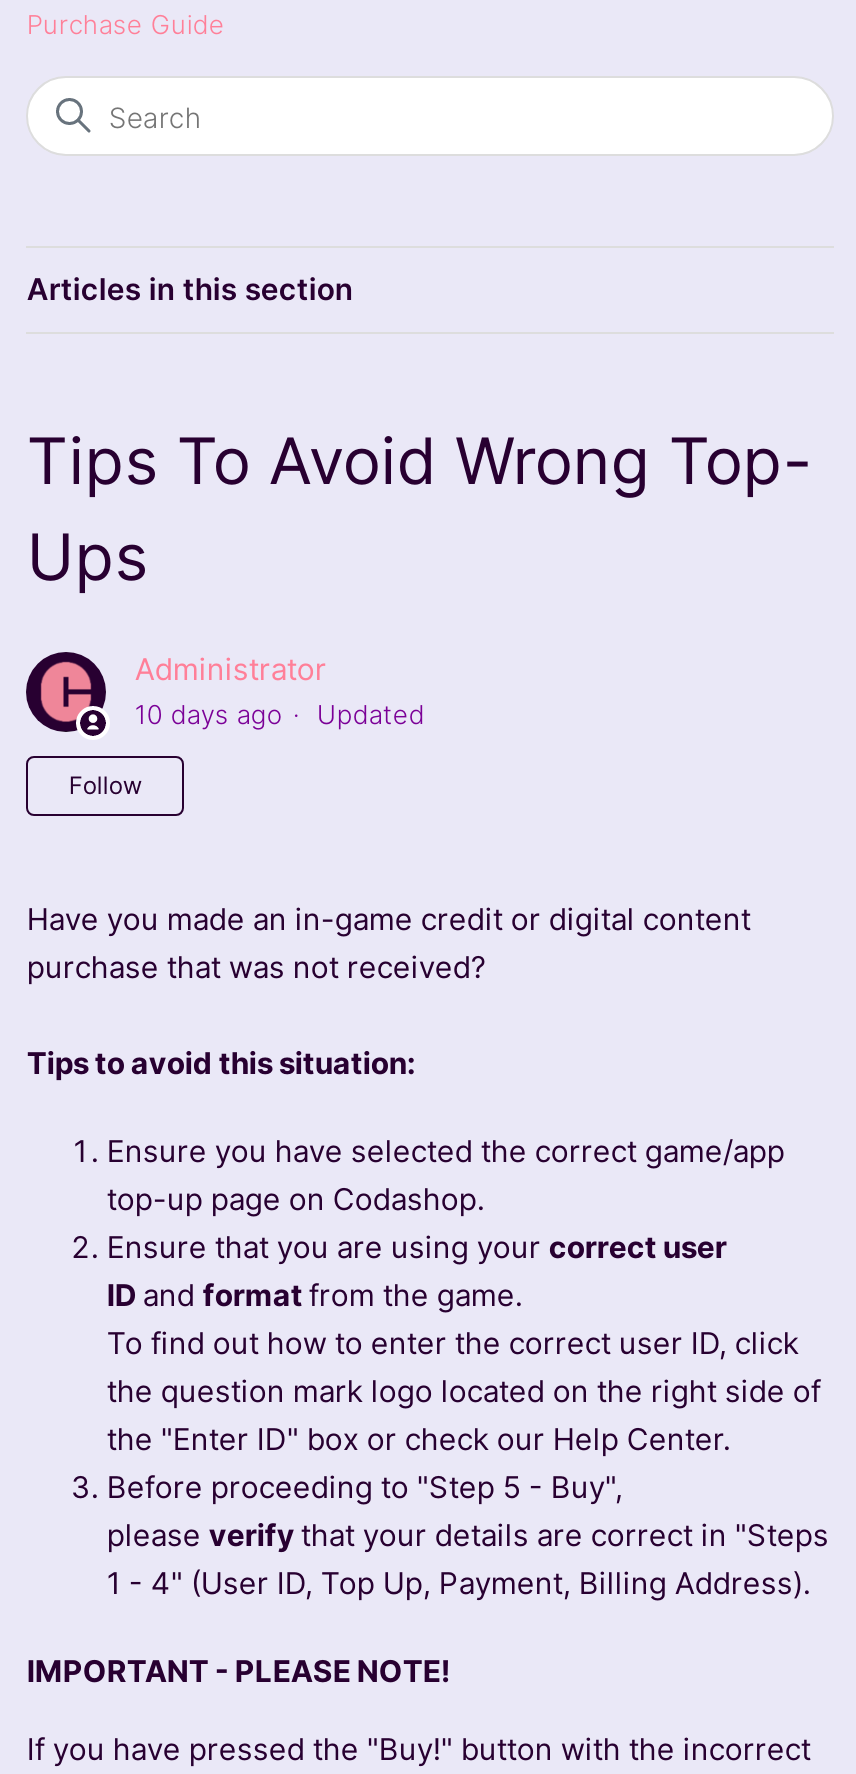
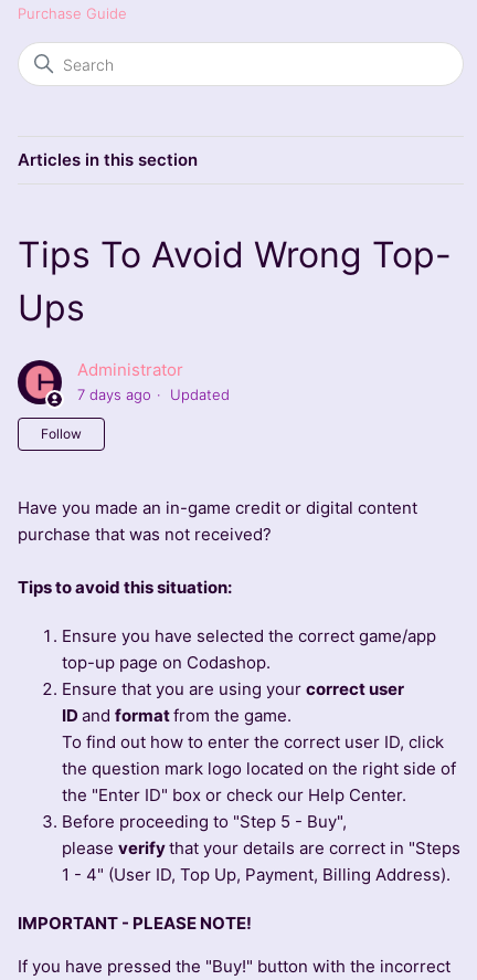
- 10 days ago Updated
+ 7 days ago Updated
